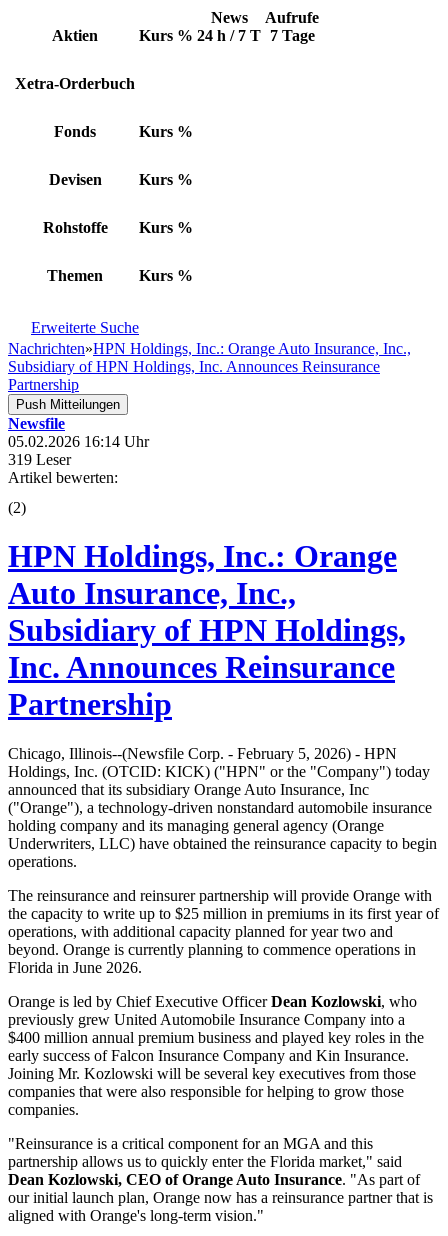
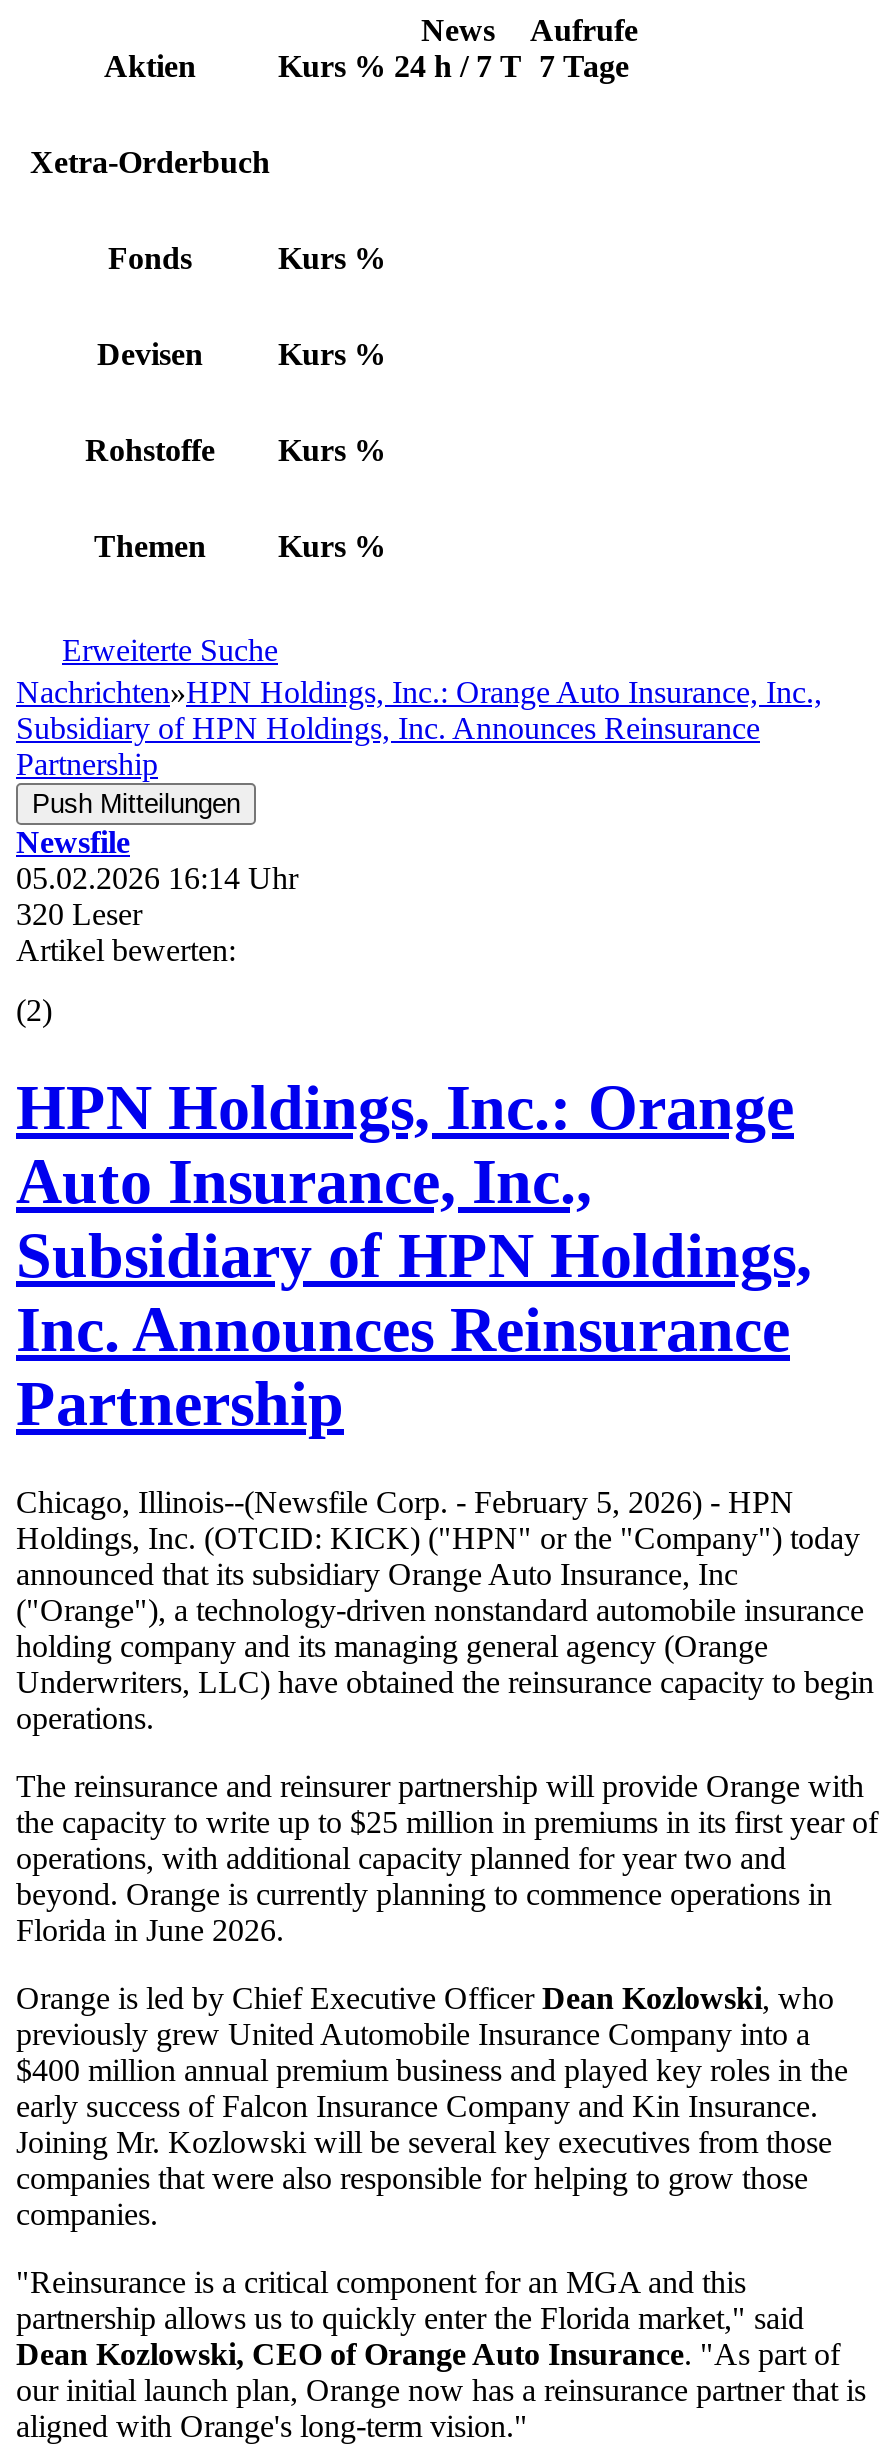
- 319 Leser
+ 320 Leser
